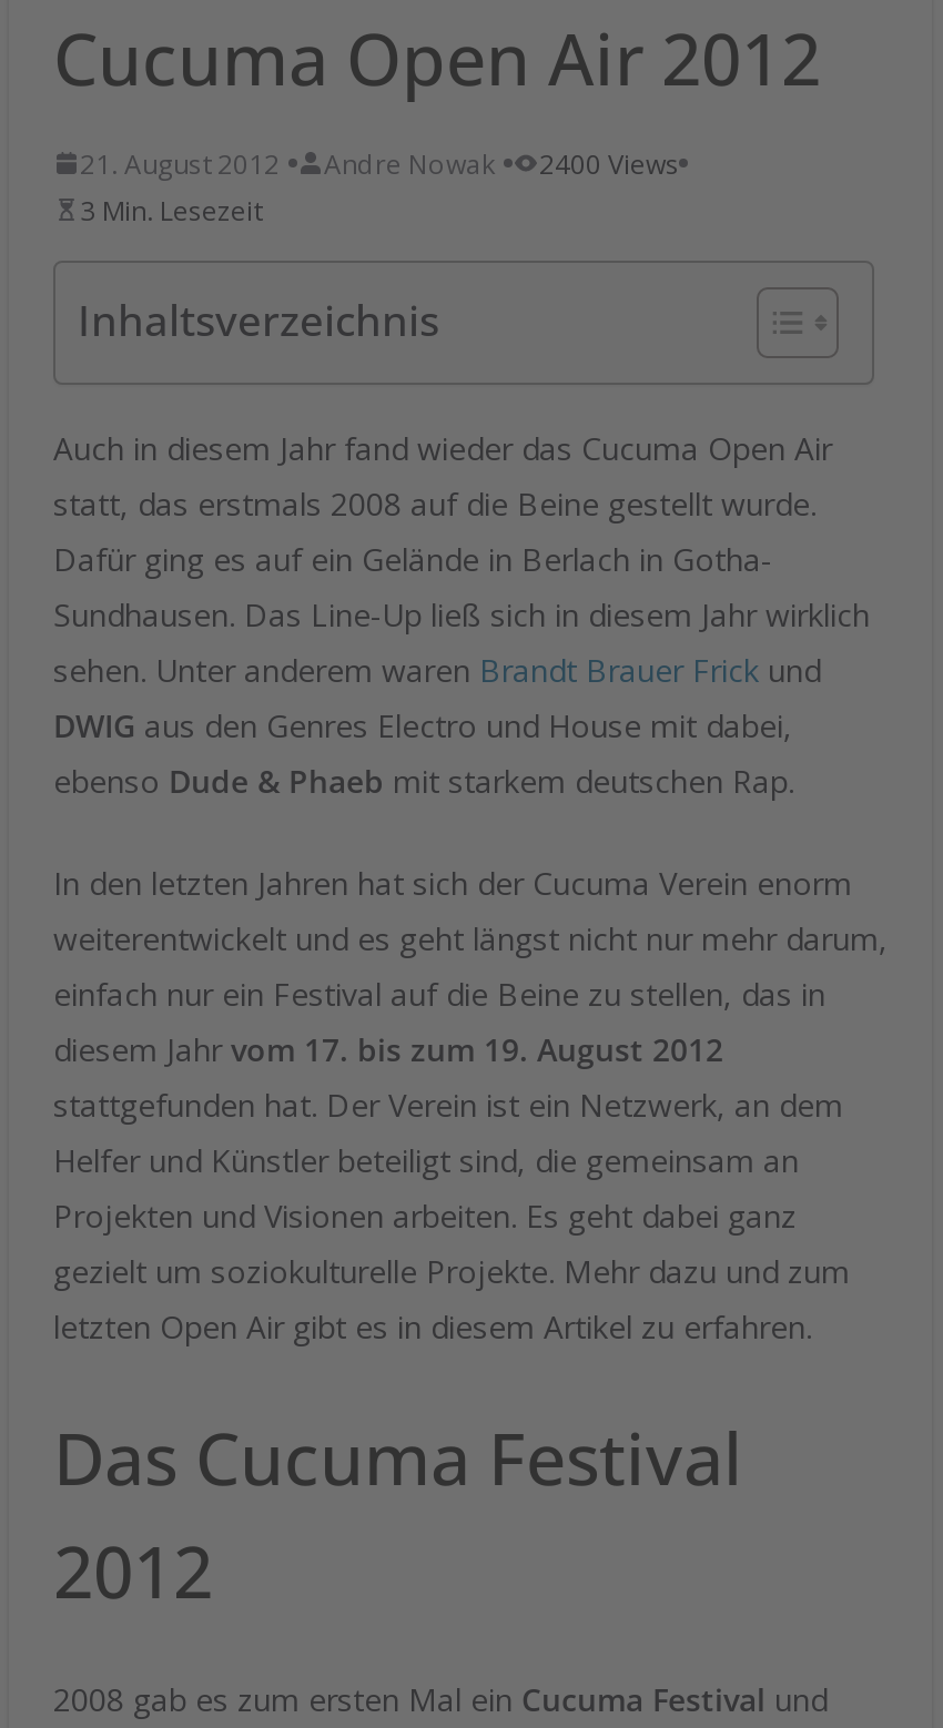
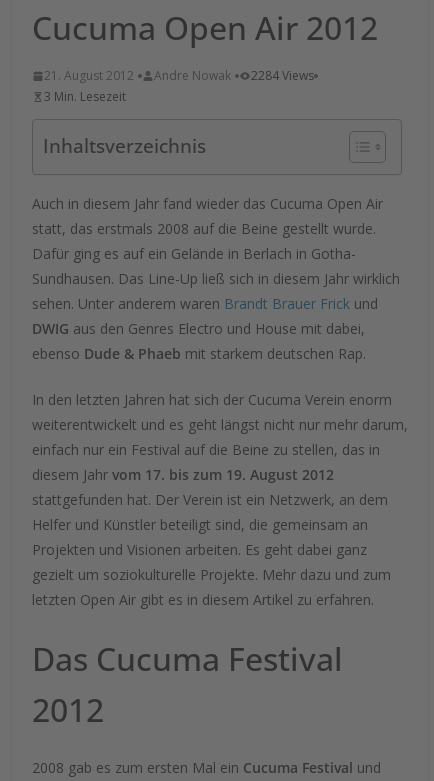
- 2400 Views
+ 2284 Views
